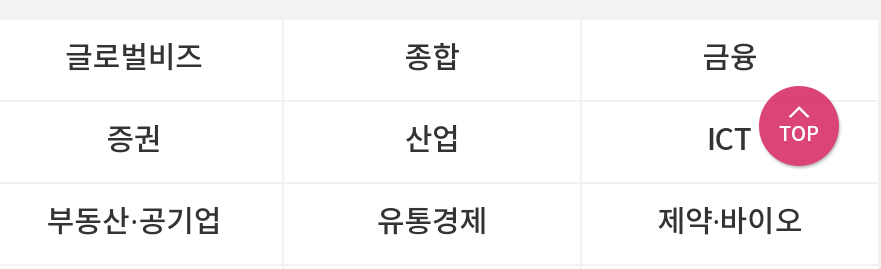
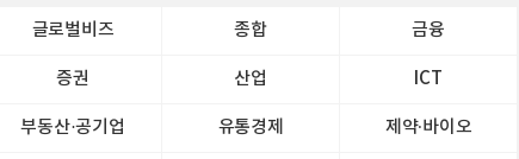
- [image]
